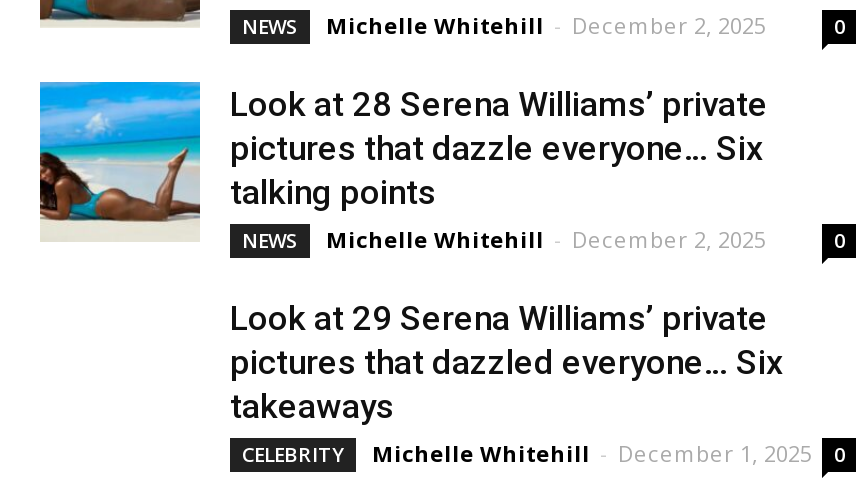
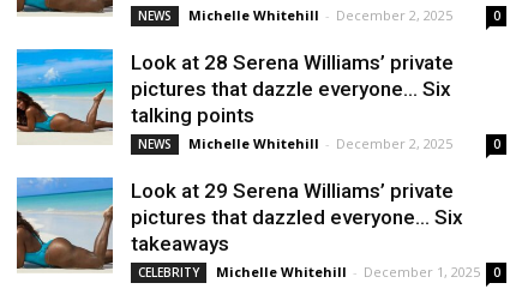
+ [image]
